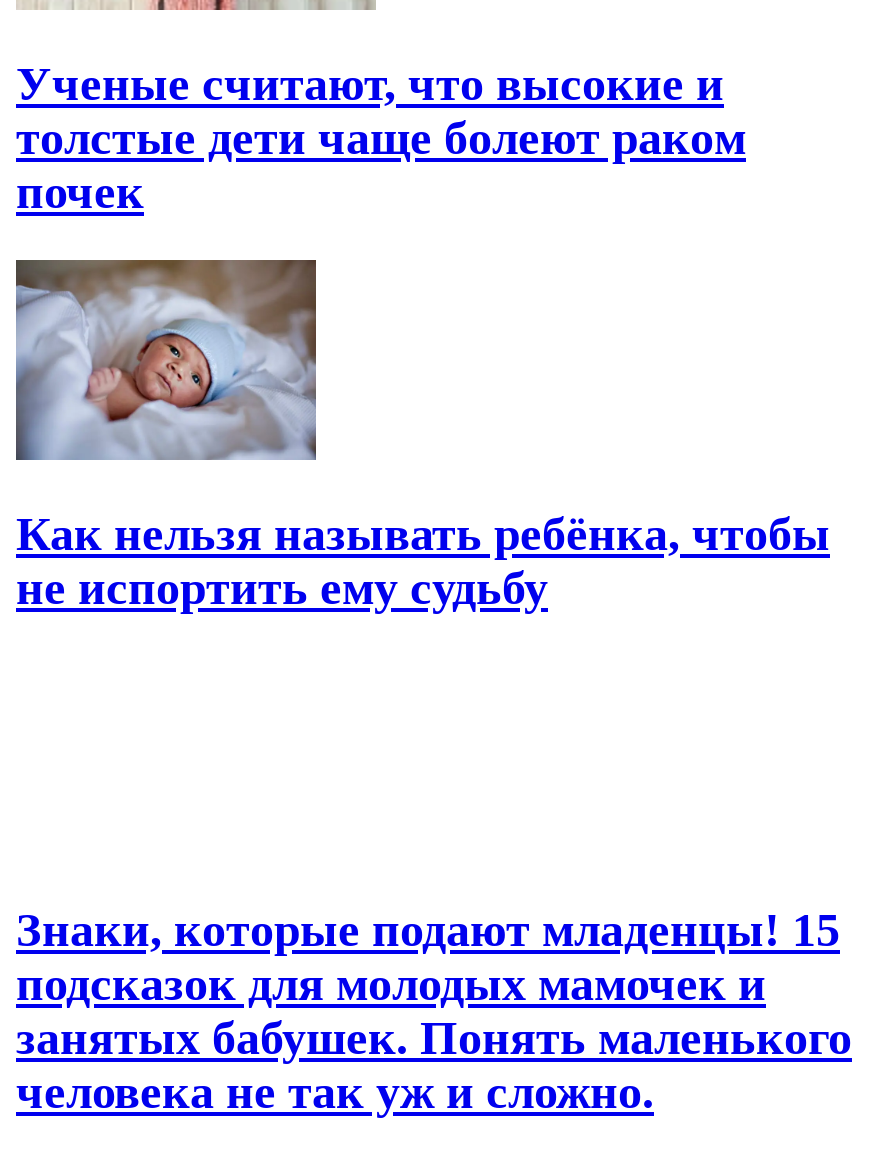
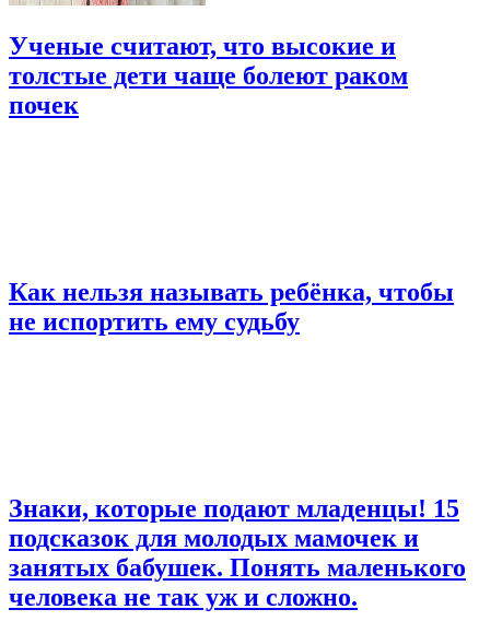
- [image]
